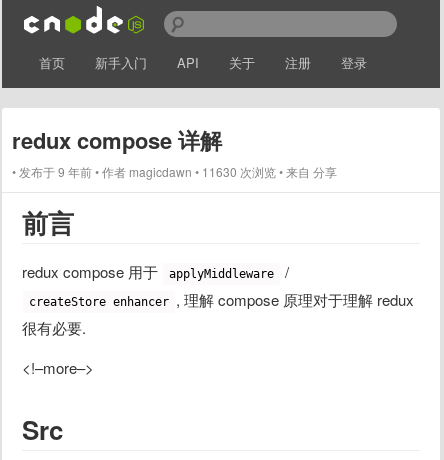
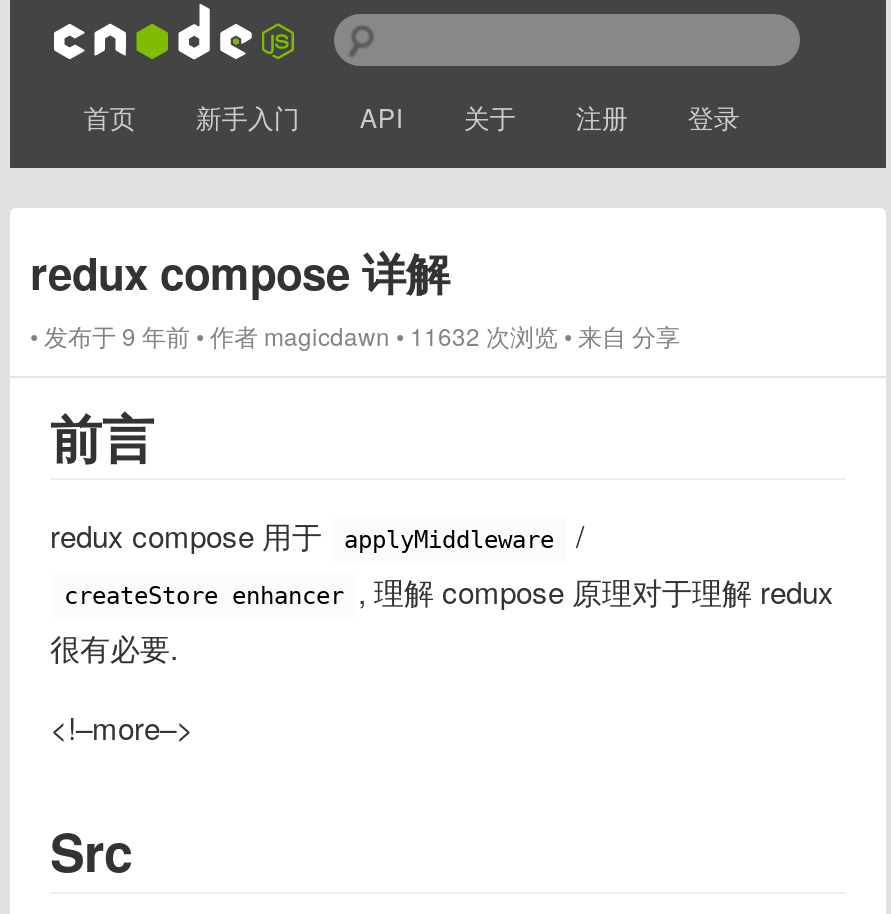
- 发布于 9 年前 作者magicdawn 11630 次浏览 来自 分享
+ 发布于 9 年前 作者magicdawn 11632 次浏览 来自 分享
